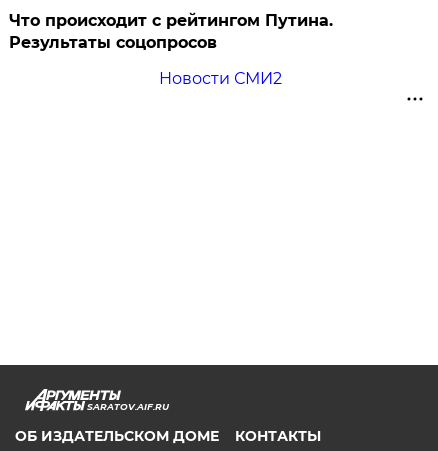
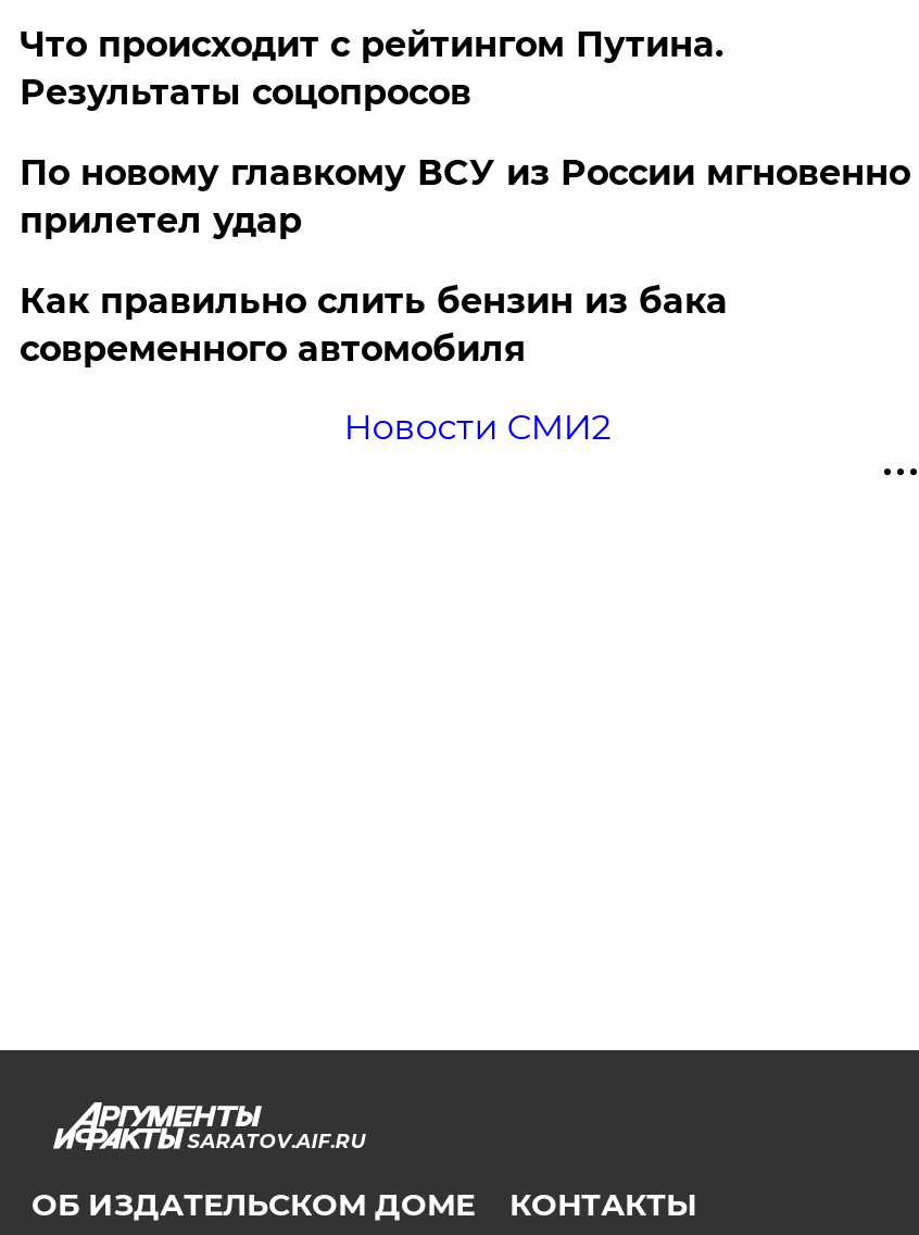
+ По новому главкому ВСУ из России мгновенно
+ прилетел удар
+ Как правильно слить бензин из бака
+ современного автомобиля
